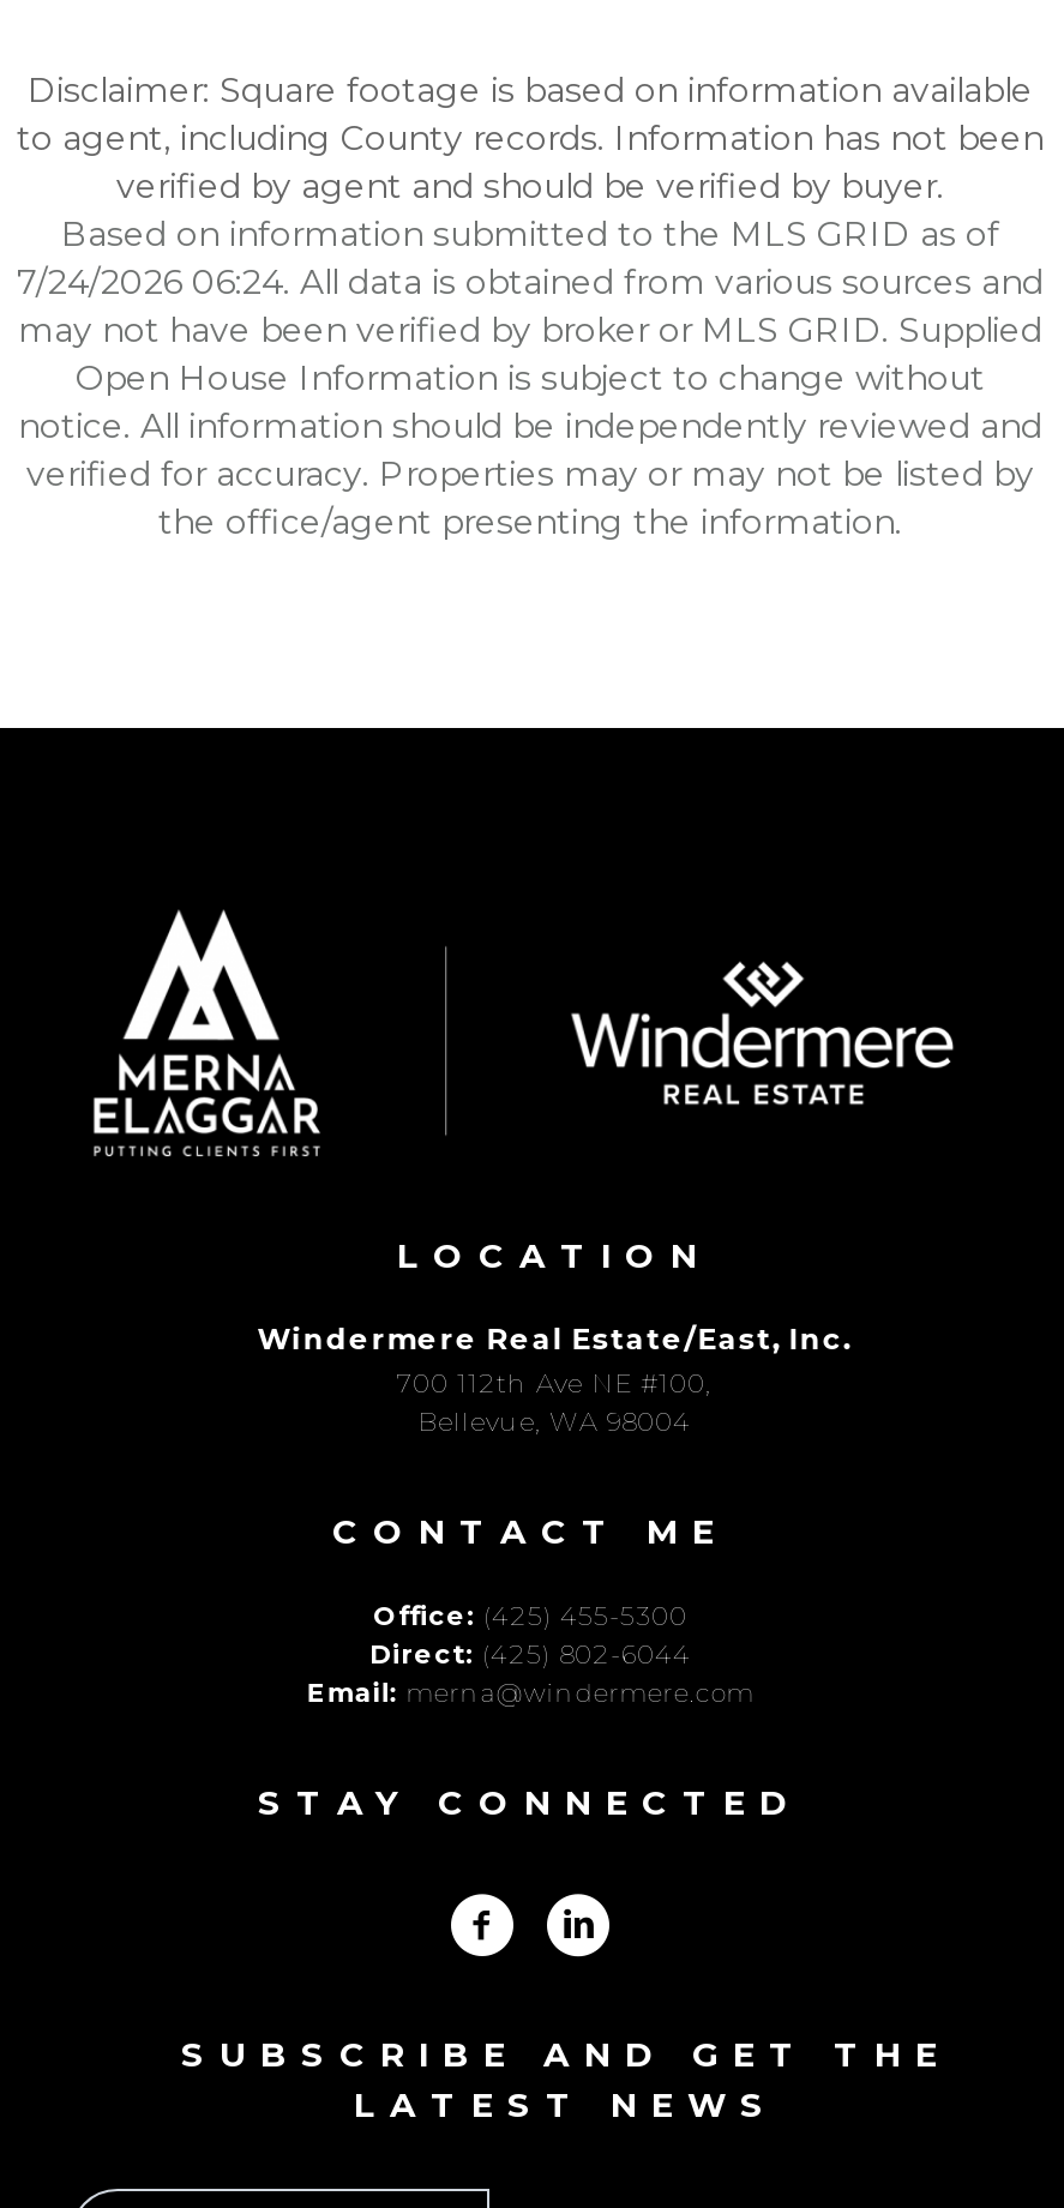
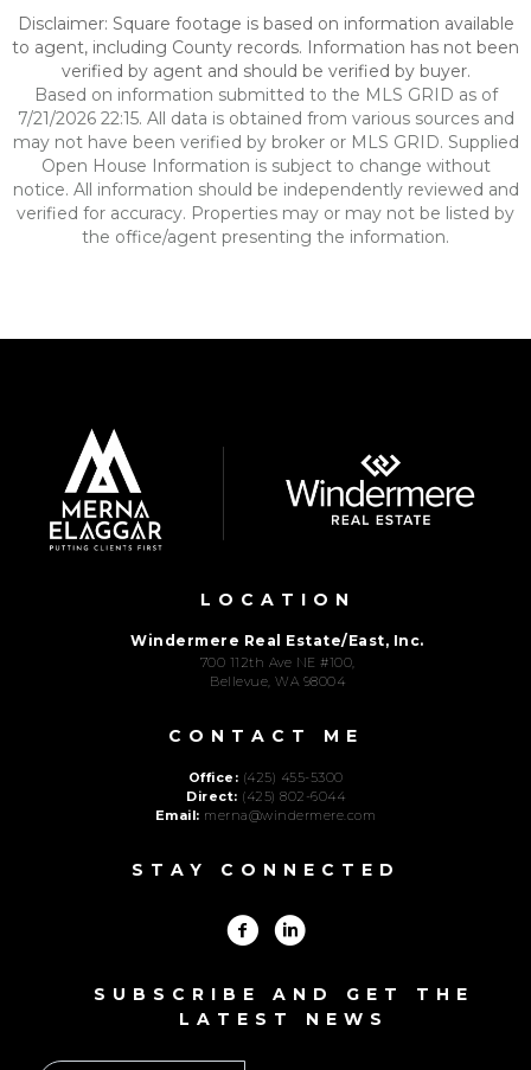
- 7/24/2026 06:24. All data is obtained from various sources and
+ 7/21/2026 22:15. All data is obtained from various sources and
